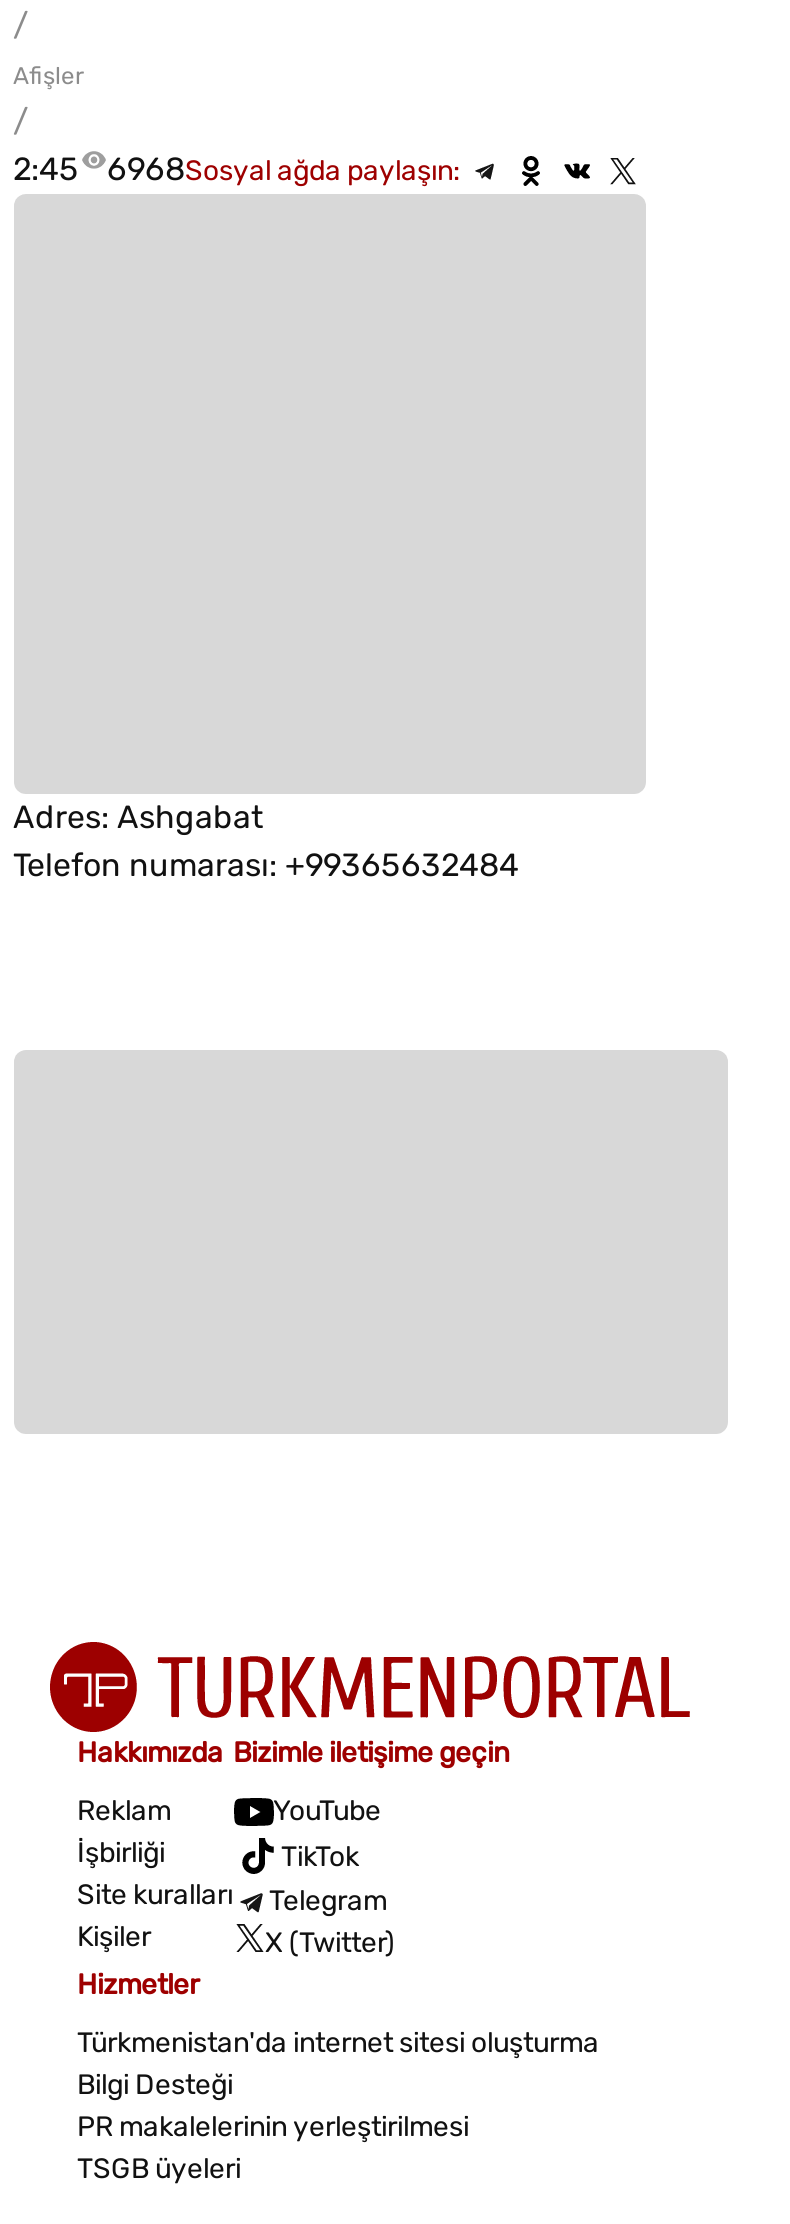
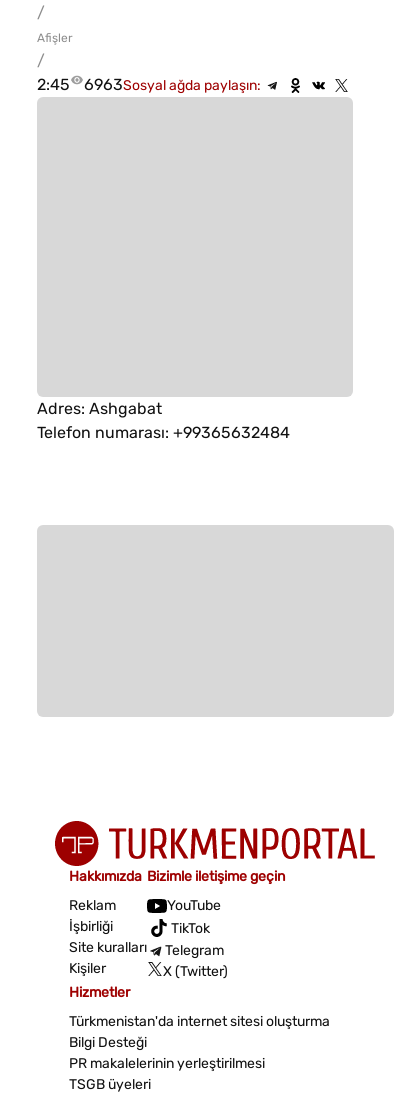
- 6968Sosyal ağda paylaşın:
+ 6963Sosyal ağda paylaşın:
